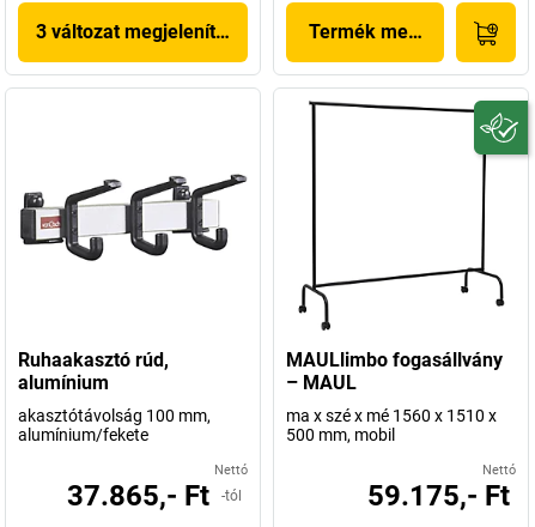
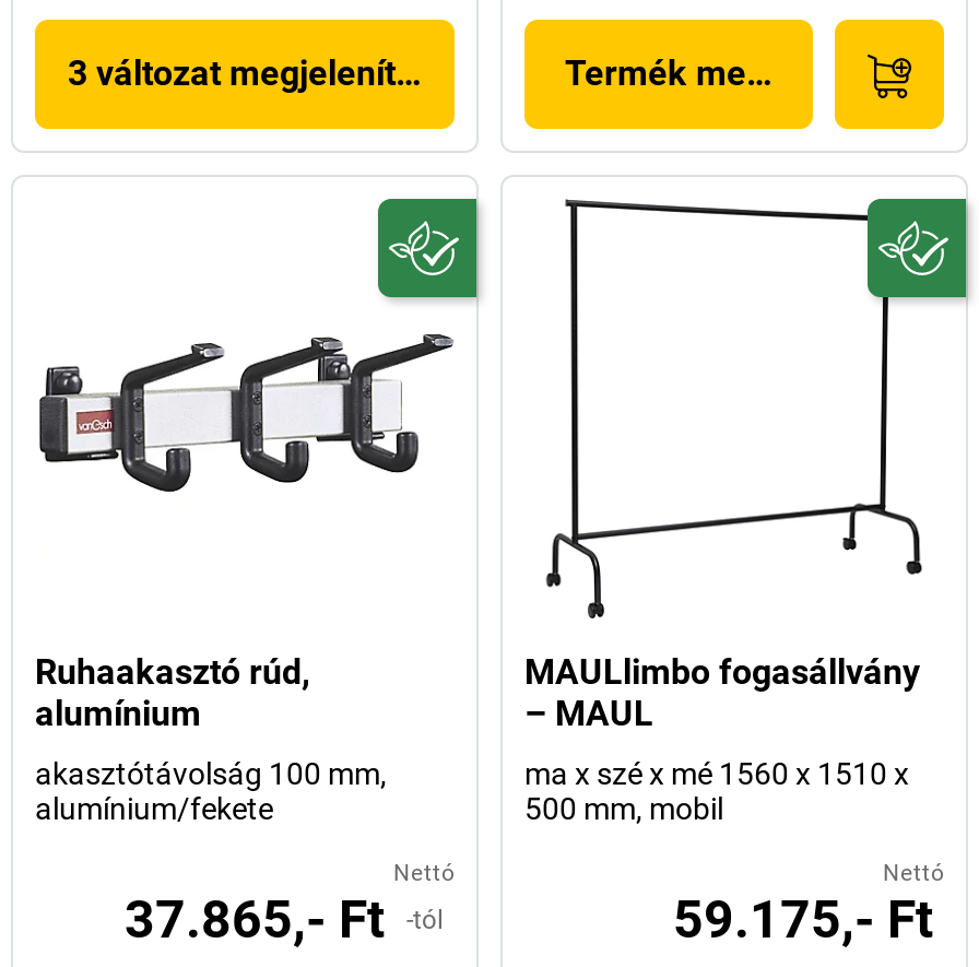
+ [image]
